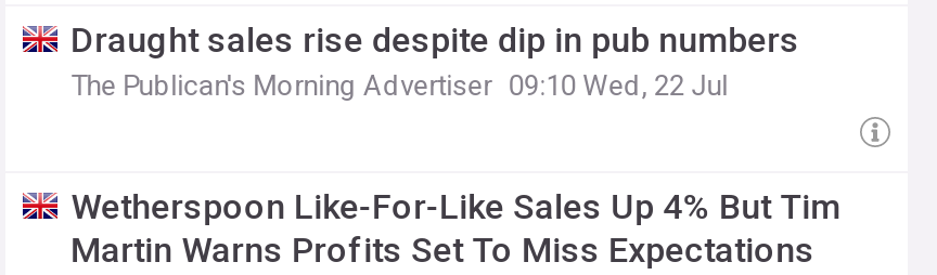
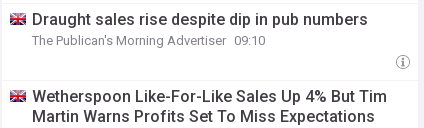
- The Publican's Morning Advertiser 09:10 Wed, 22 Jul
+ The Publican's Morning Advertiser 09:10
